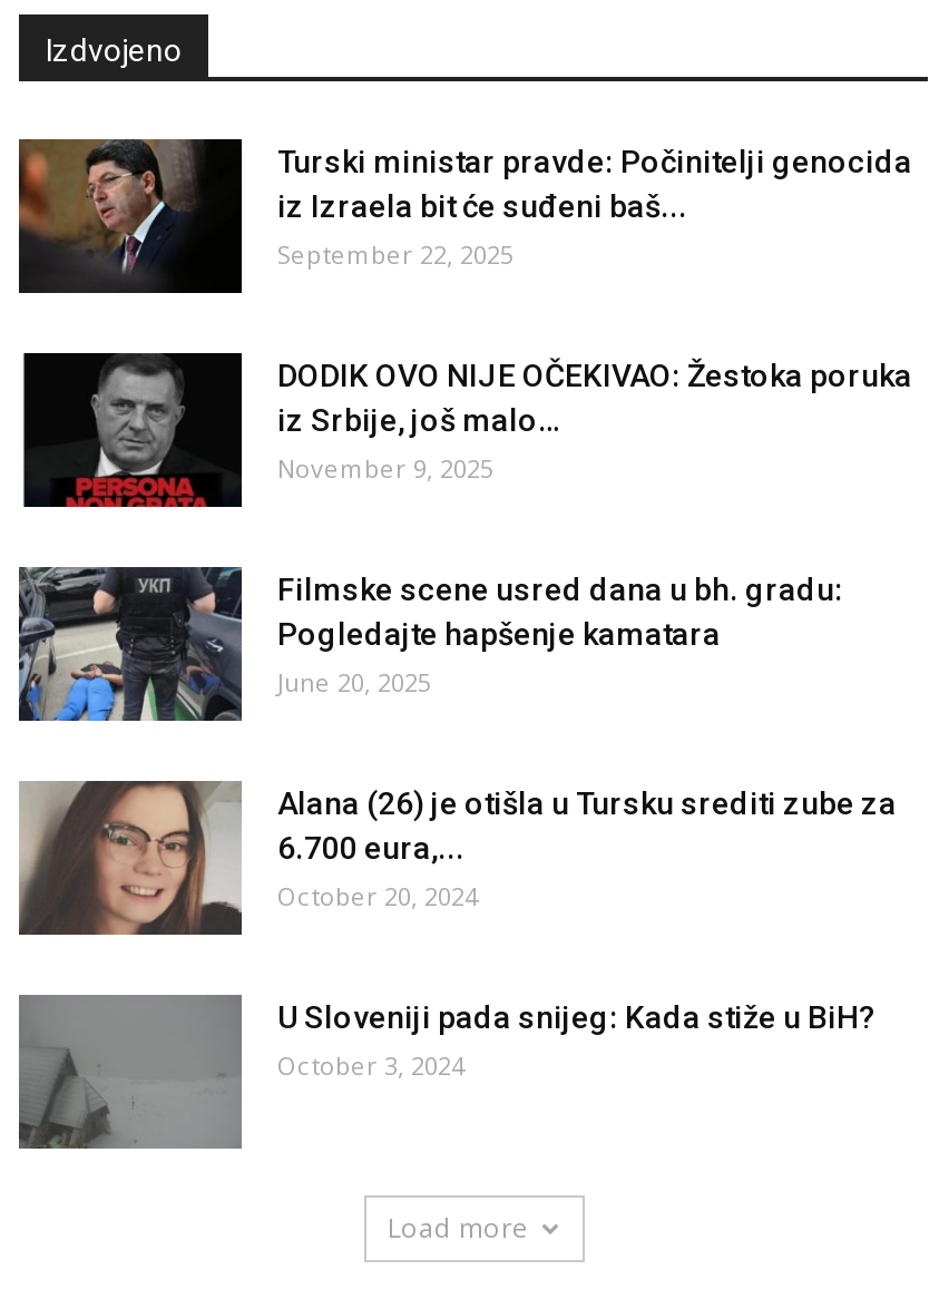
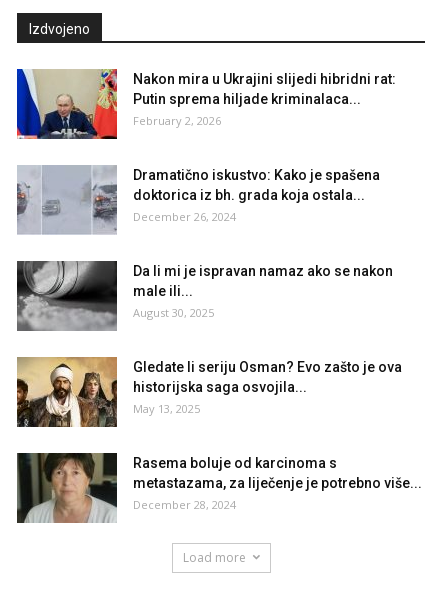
- [image]
- Turski ministar pravde: Počinitelji genocida
- iz Izraela bit će suđeni baš...
- September 22, 2025
+ [image]
+ Nakon mira u Ukrajini slijedi hibridni rat:
+ Putin sprema hiljade kriminalaca...
+ February 2, 2026

- [image]
- DODIK OVO NIJE OČEKIVAO: Žestoka poruka
- iz Srbije, još malo…
- November 9, 2025
+ [image]
+ Dramatično iskustvo: Kako je spašena
+ doktorica iz bh. grada koja ostala...
+ December 26, 2024

- [image]
- Filmske scene usred dana u bh. gradu:
- Pogledajte hapšenje kamatara
- June 20, 2025
+ [image]
+ Da li mi je ispravan namaz ako se nakon
+ male ili...
+ August 30, 2025

- [image]
- Alana (26) je otišla u Tursku srediti zube za
- 6.700 eura,...
- October 20, 2024
+ [image]
+ Gledate li seriju Osman? Evo zašto je ova
+ historijska saga osvojila...
+ May 13, 2025

- [image]
- U Sloveniji pada snijeg: Kada stiže u BiH?
- October 3, 2024
+ [image]
+ Rasema boluje od karcinoma s
+ metastazama, za liječenje je potrebno više...
+ December 28, 2024
